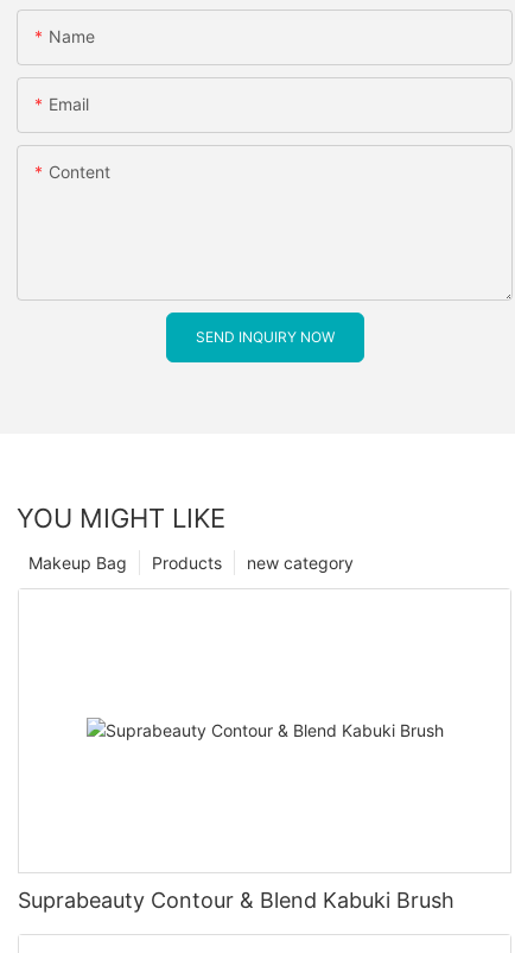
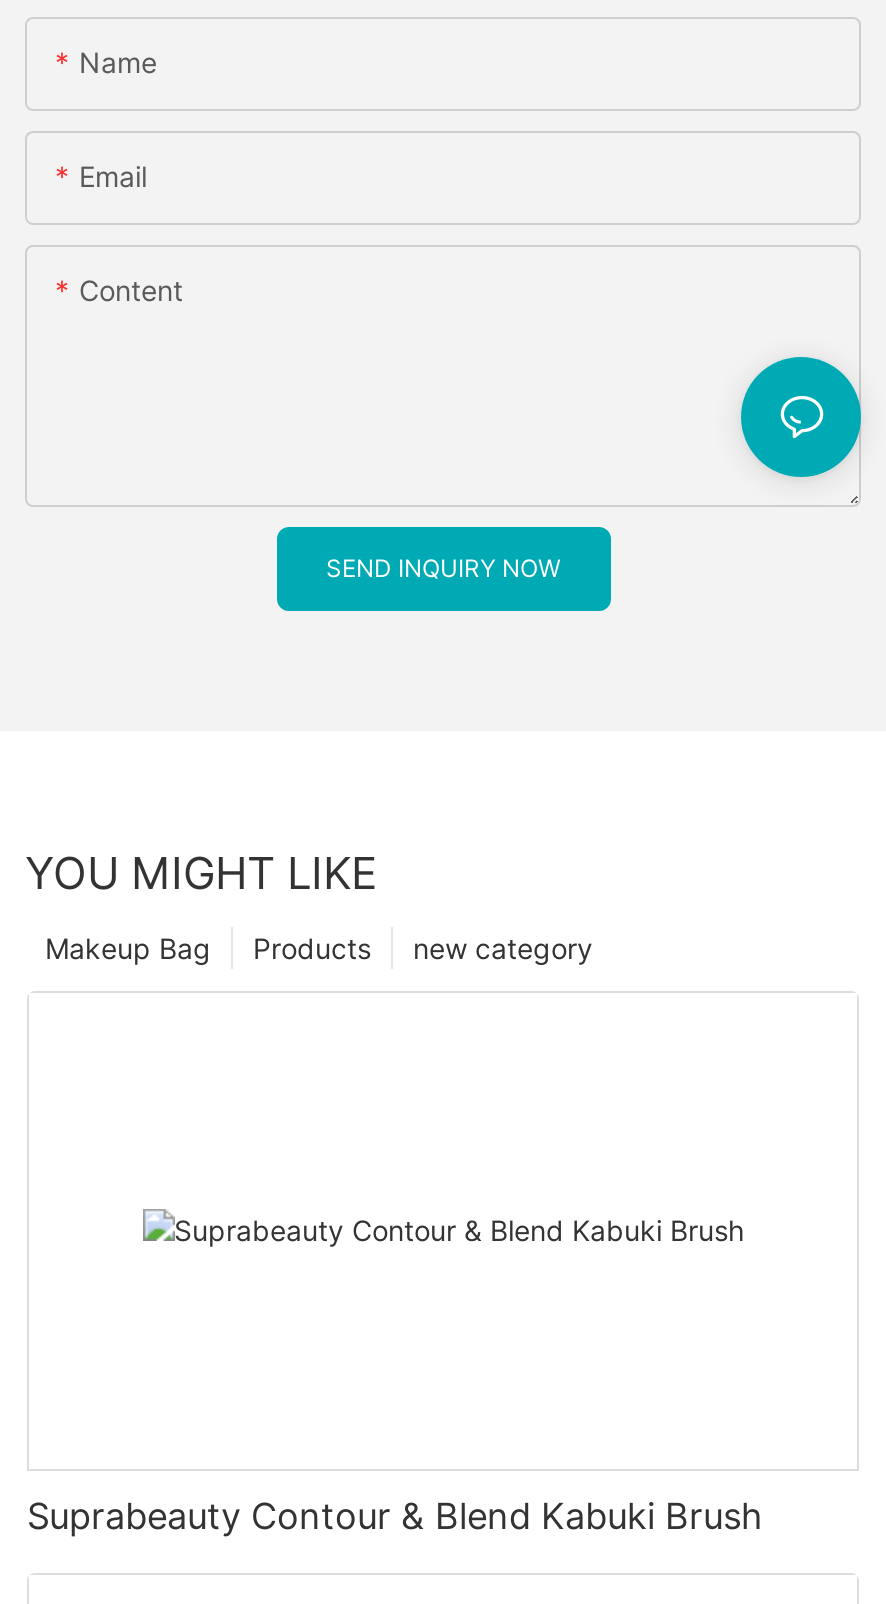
+ [image]
